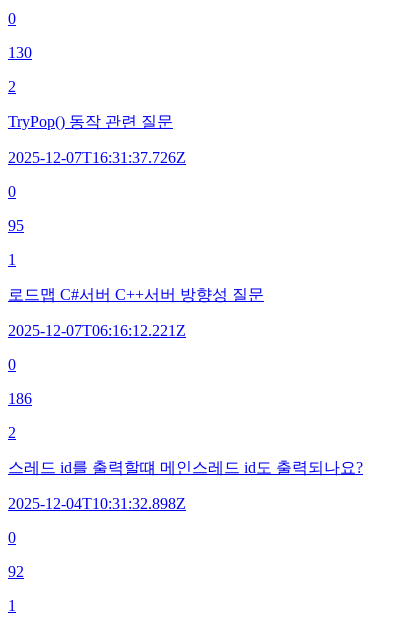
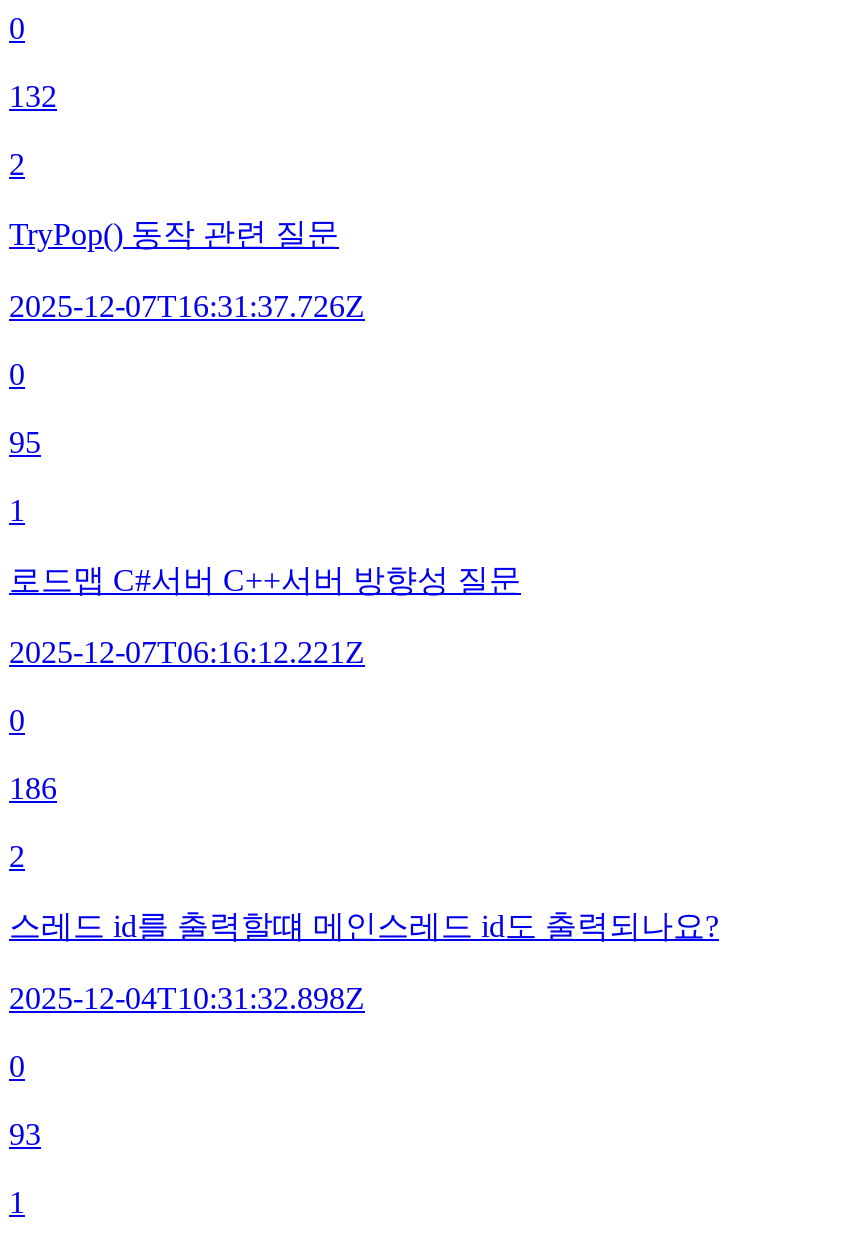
- 130
+ 132

- 92
+ 93
